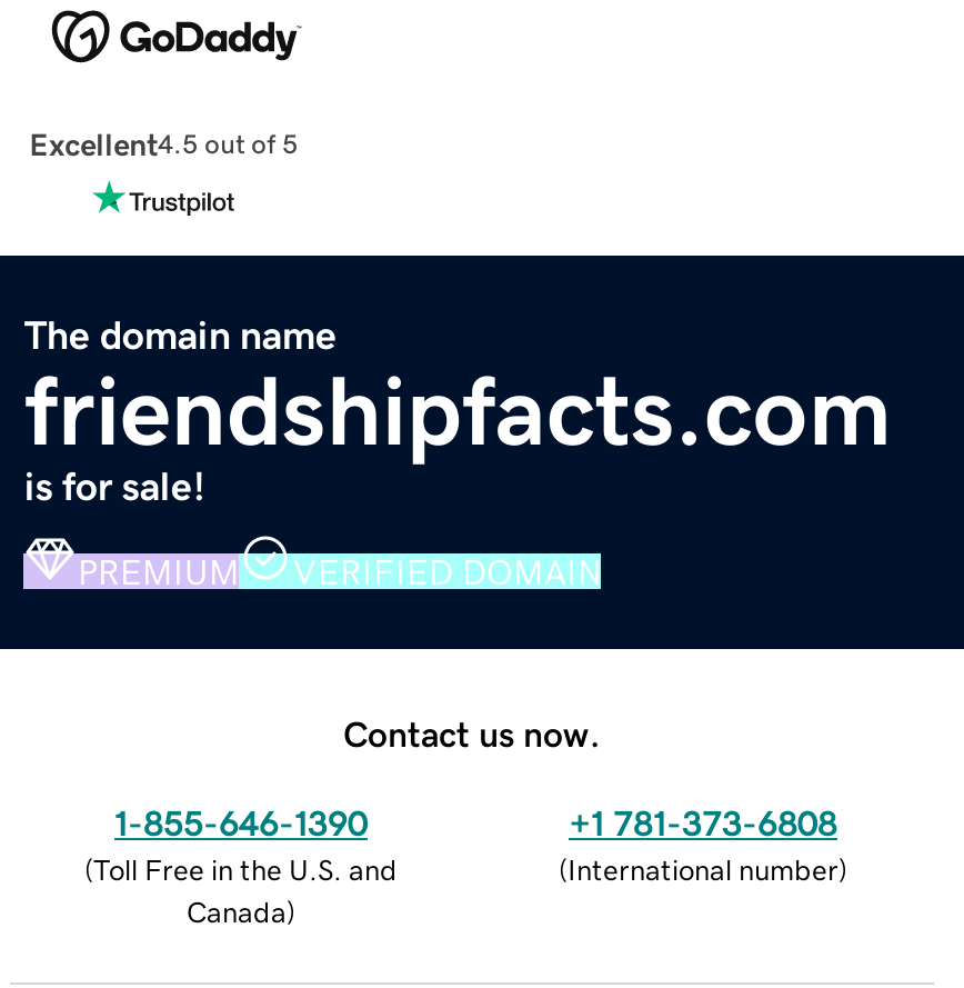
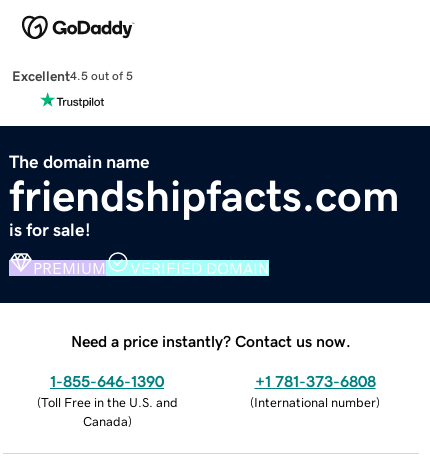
- Contact us now.
+ Need a price instantly? Contact us now.
